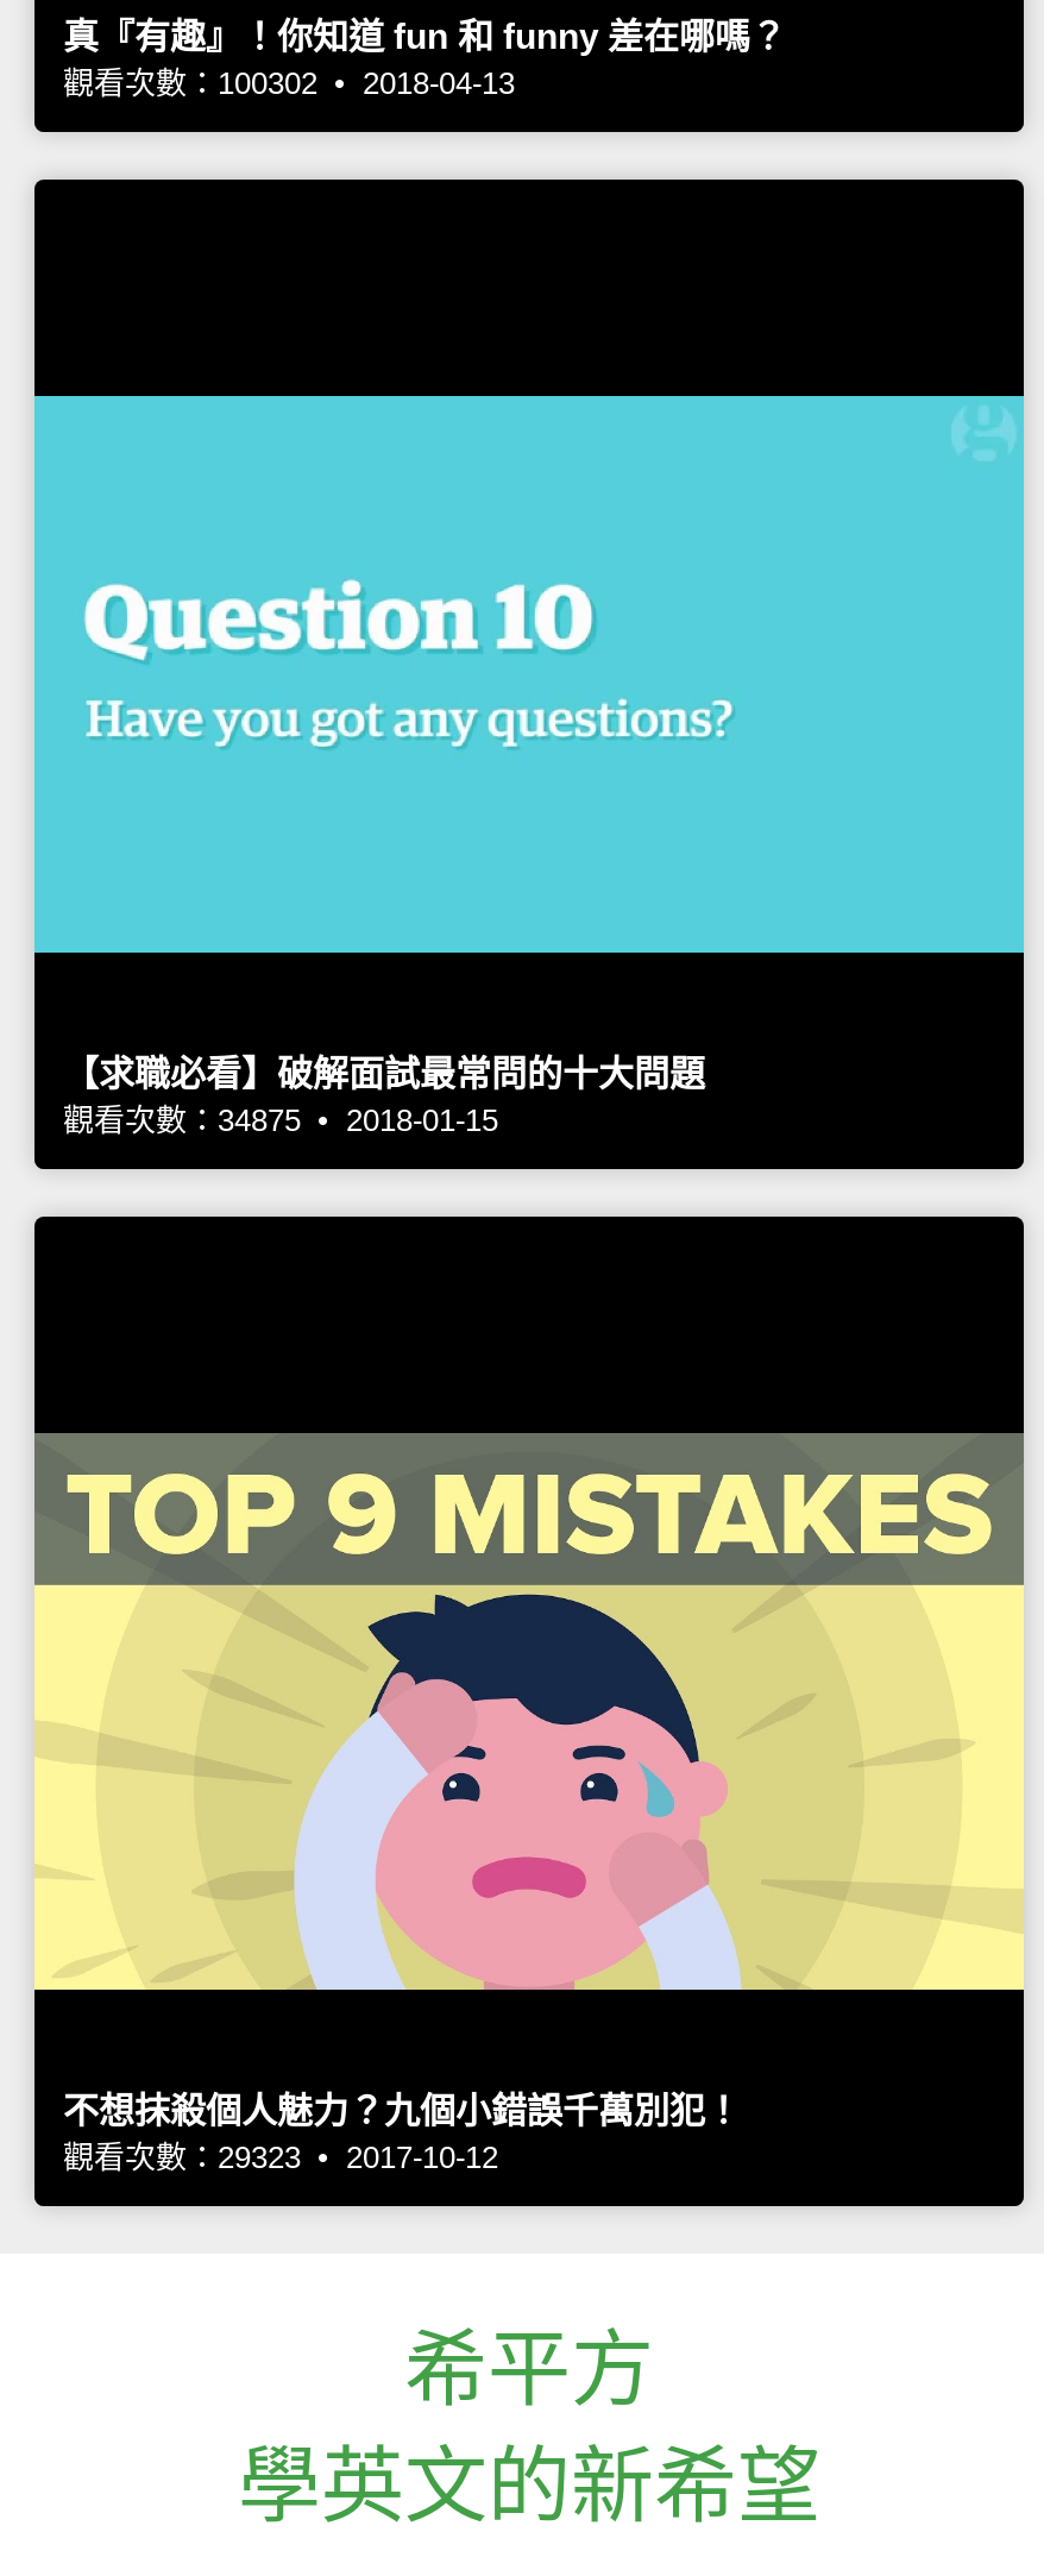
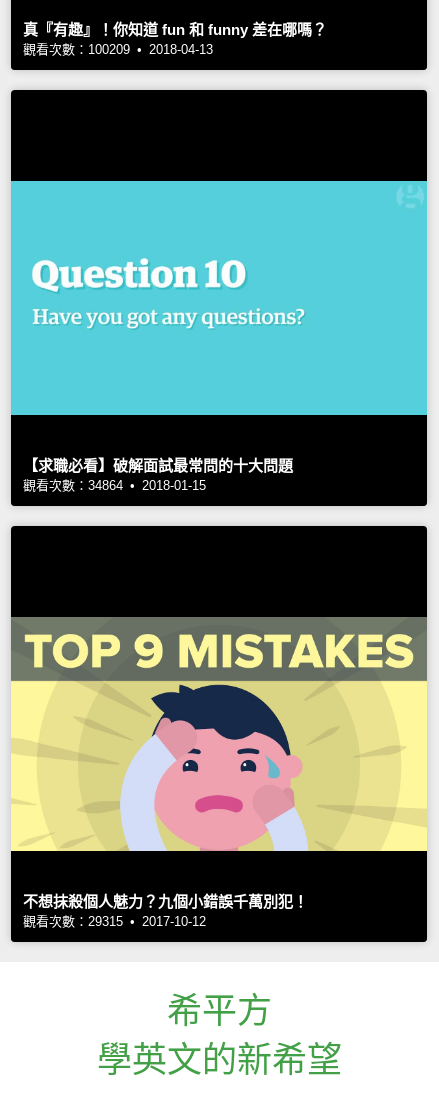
- 觀看次數：100302 • 2018-04-13
+ 觀看次數：100209 • 2018-04-13

- 觀看次數：34875 • 2018-01-15
+ 觀看次數：34864 • 2018-01-15

- 觀看次數：29323 • 2017-10-12
+ 觀看次數：29315 • 2017-10-12
